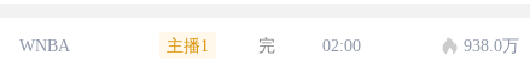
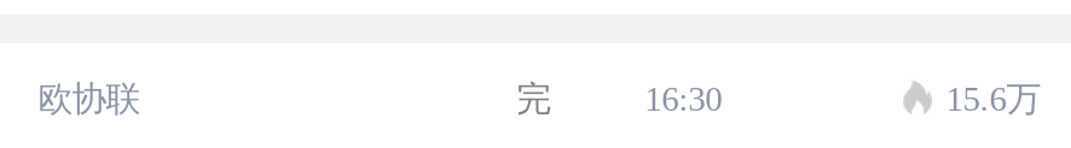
- WNBA
- 主播1
+ 欧协联

- 02:00
+ 16:30

- 938.0万
+ 15.6万
